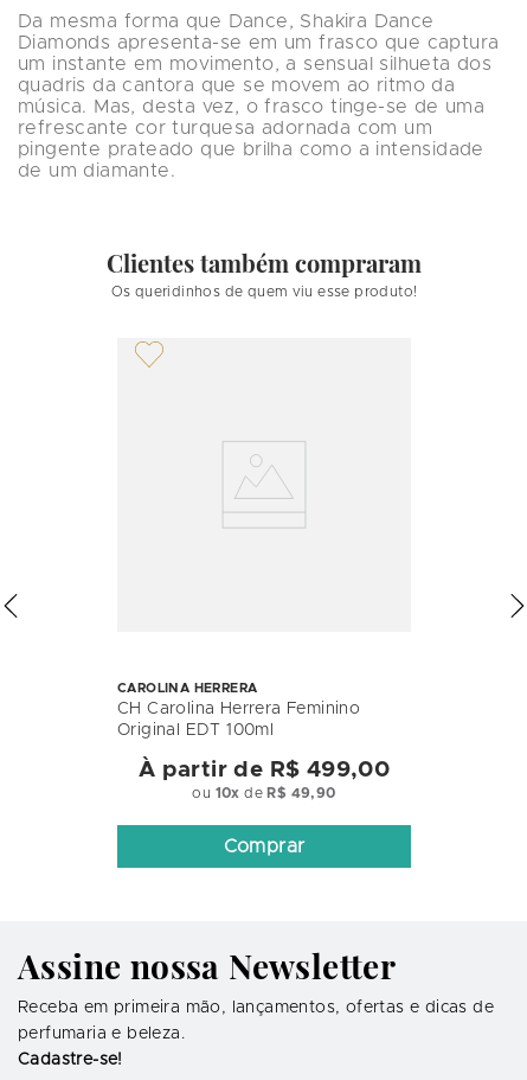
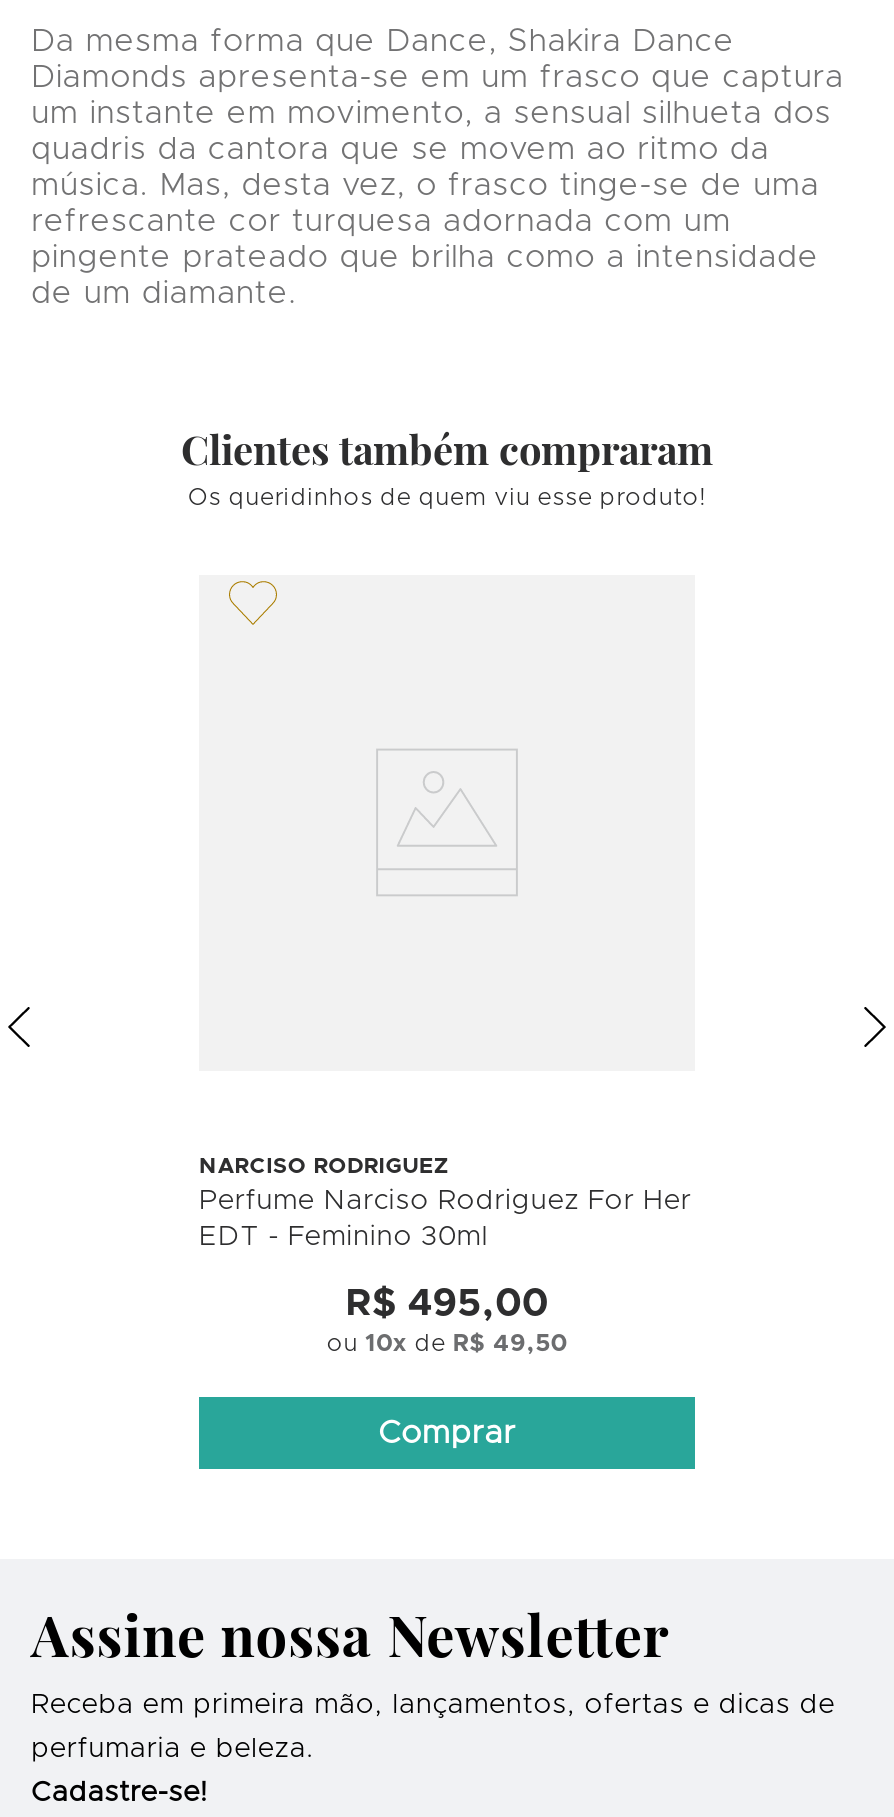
- CAROLINA HERRERA
- CH Carolina Herrera Feminino
- Original EDT 100ml
+ NARCISO RODRIGUEZ
+ Perfume Narciso Rodriguez For Her
+ EDT - Feminino 30ml

- À partir de R$ 499,00
- ou 10x de R$ 49,90
+ R$ 495,00
+ ou 10x de R$ 49,50
